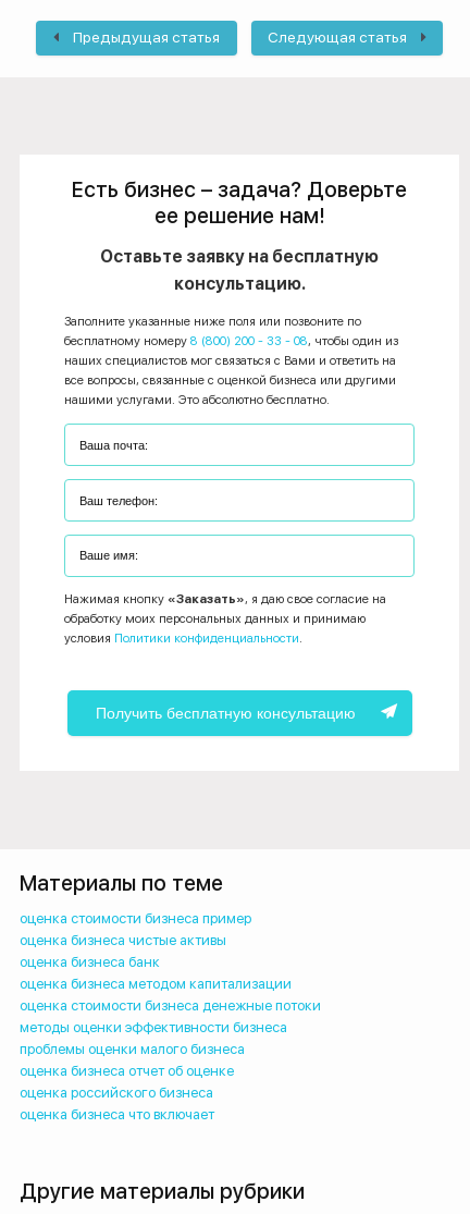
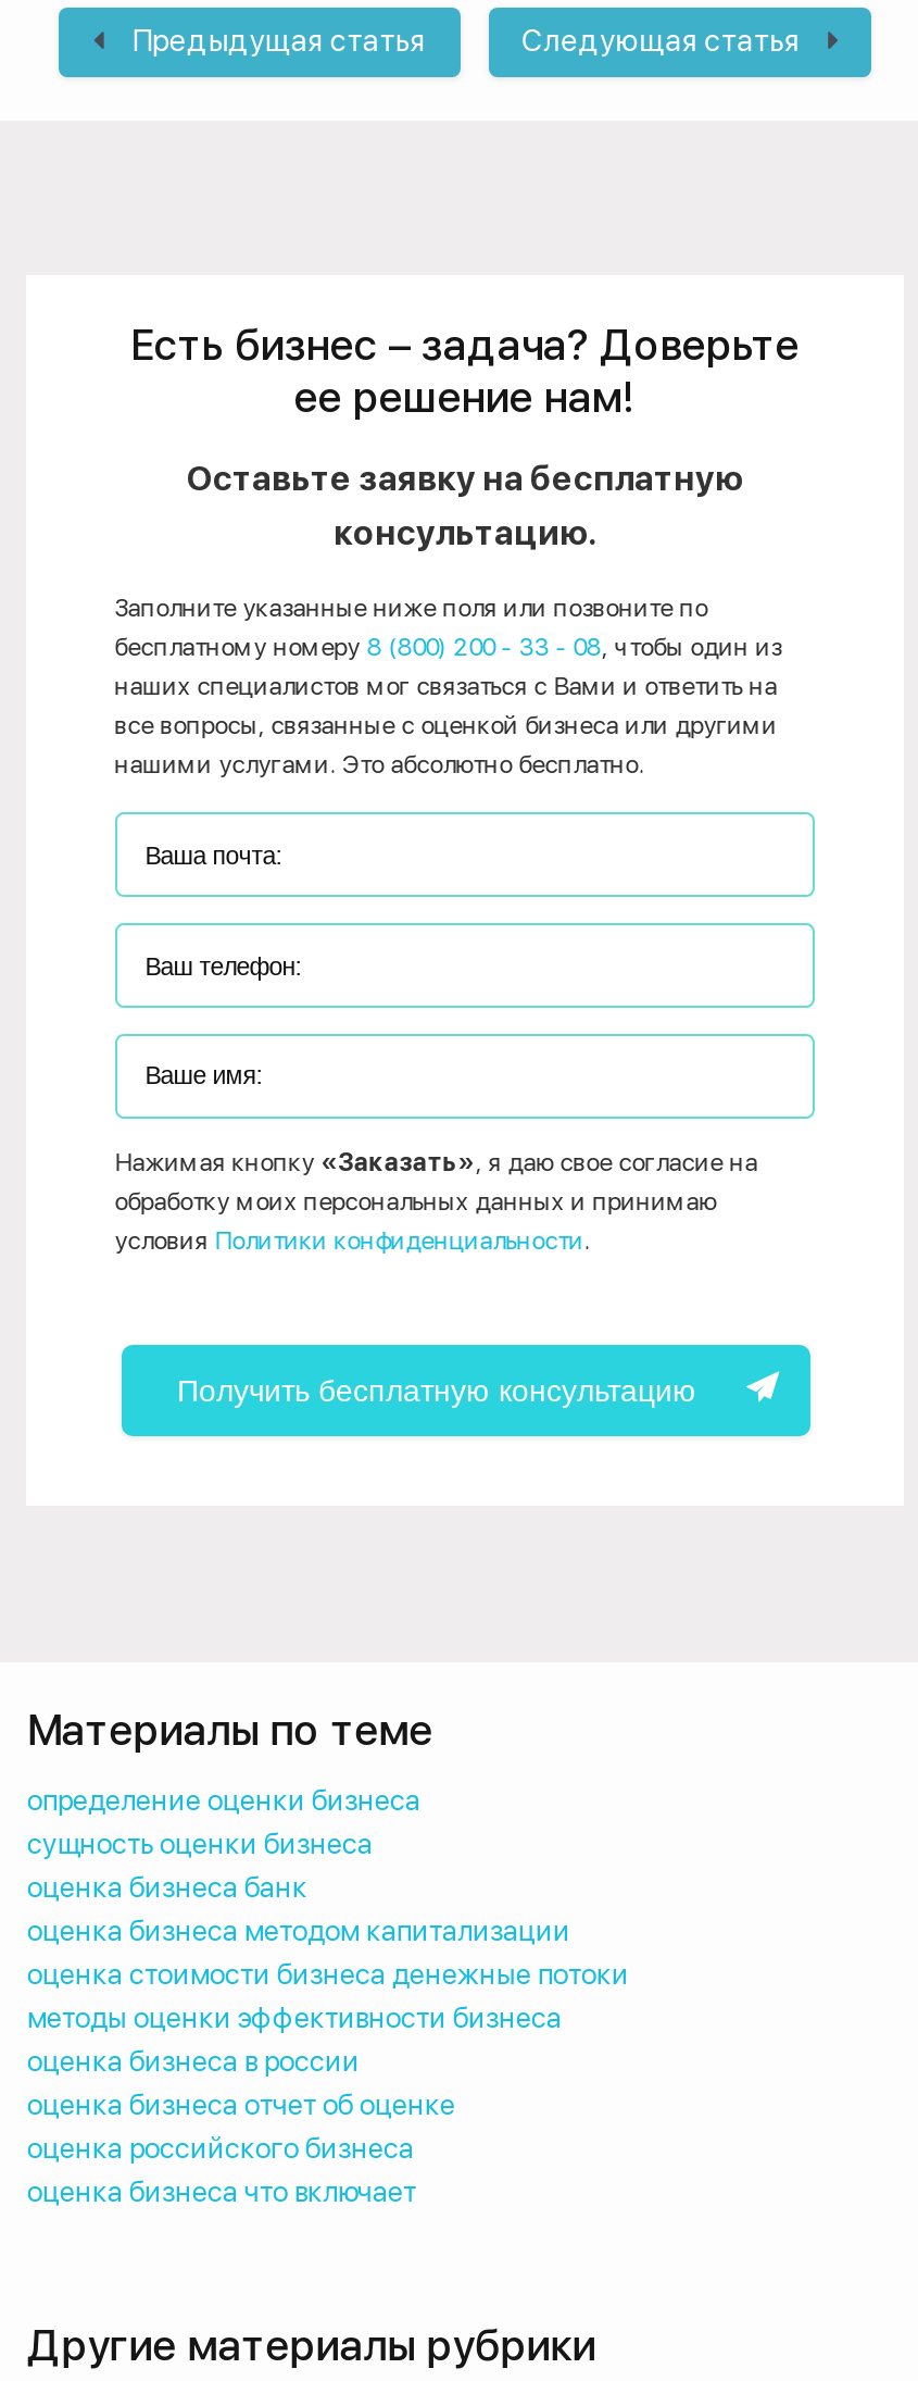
- оценка стоимости бизнеса пример
- оценка бизнеса чистые активы
+ определение оценки бизнеса
+ сущность оценки бизнеса

- проблемы оценки малого бизнеса
+ оценка бизнеса в россии
